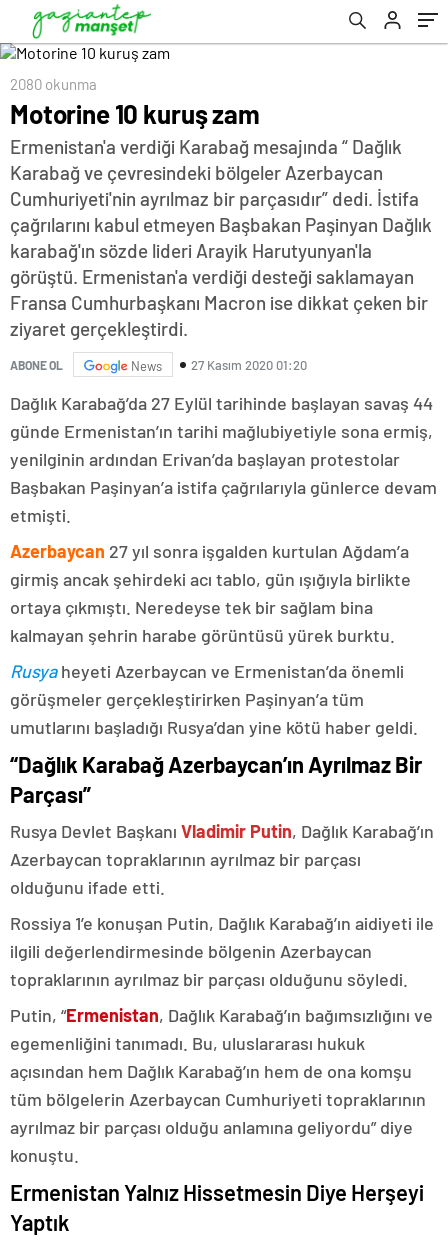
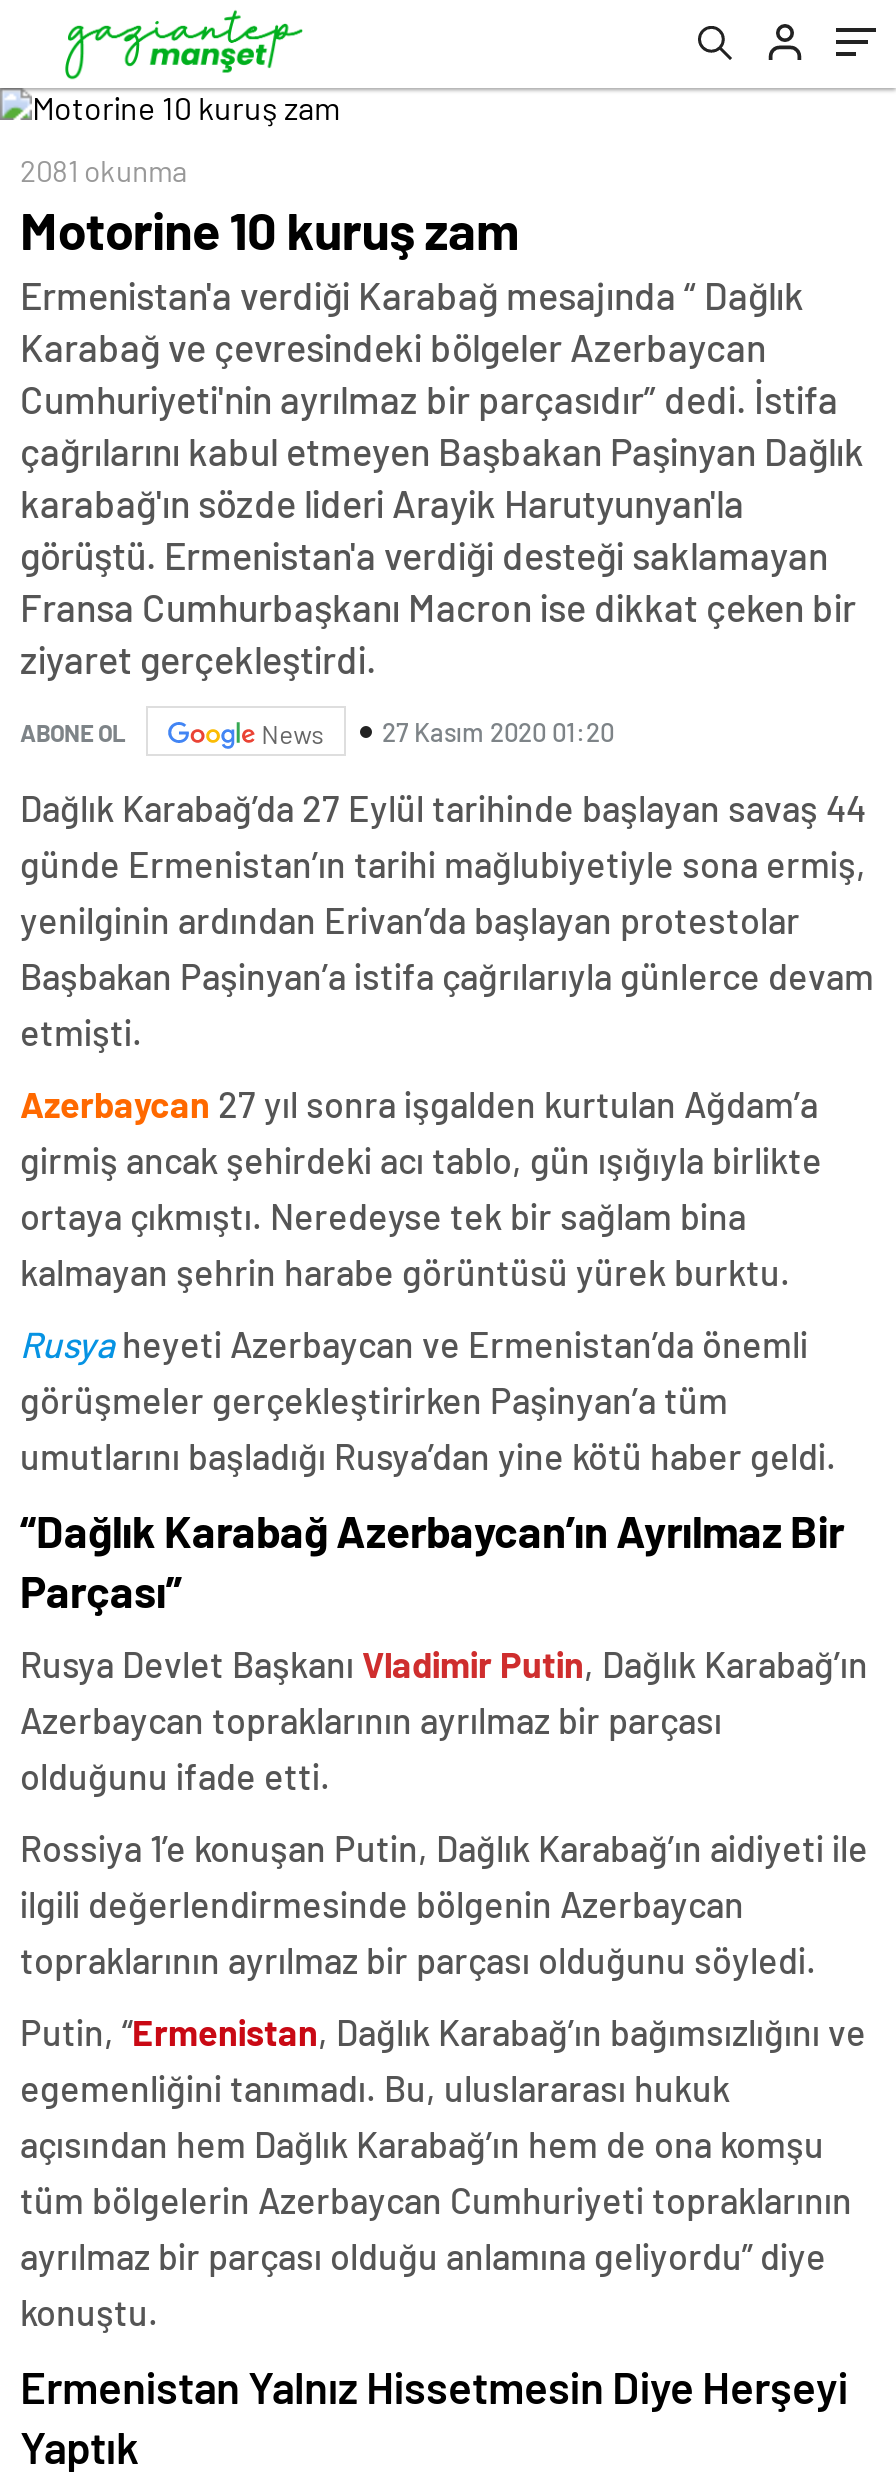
- 2080 okunma
+ 2081 okunma
